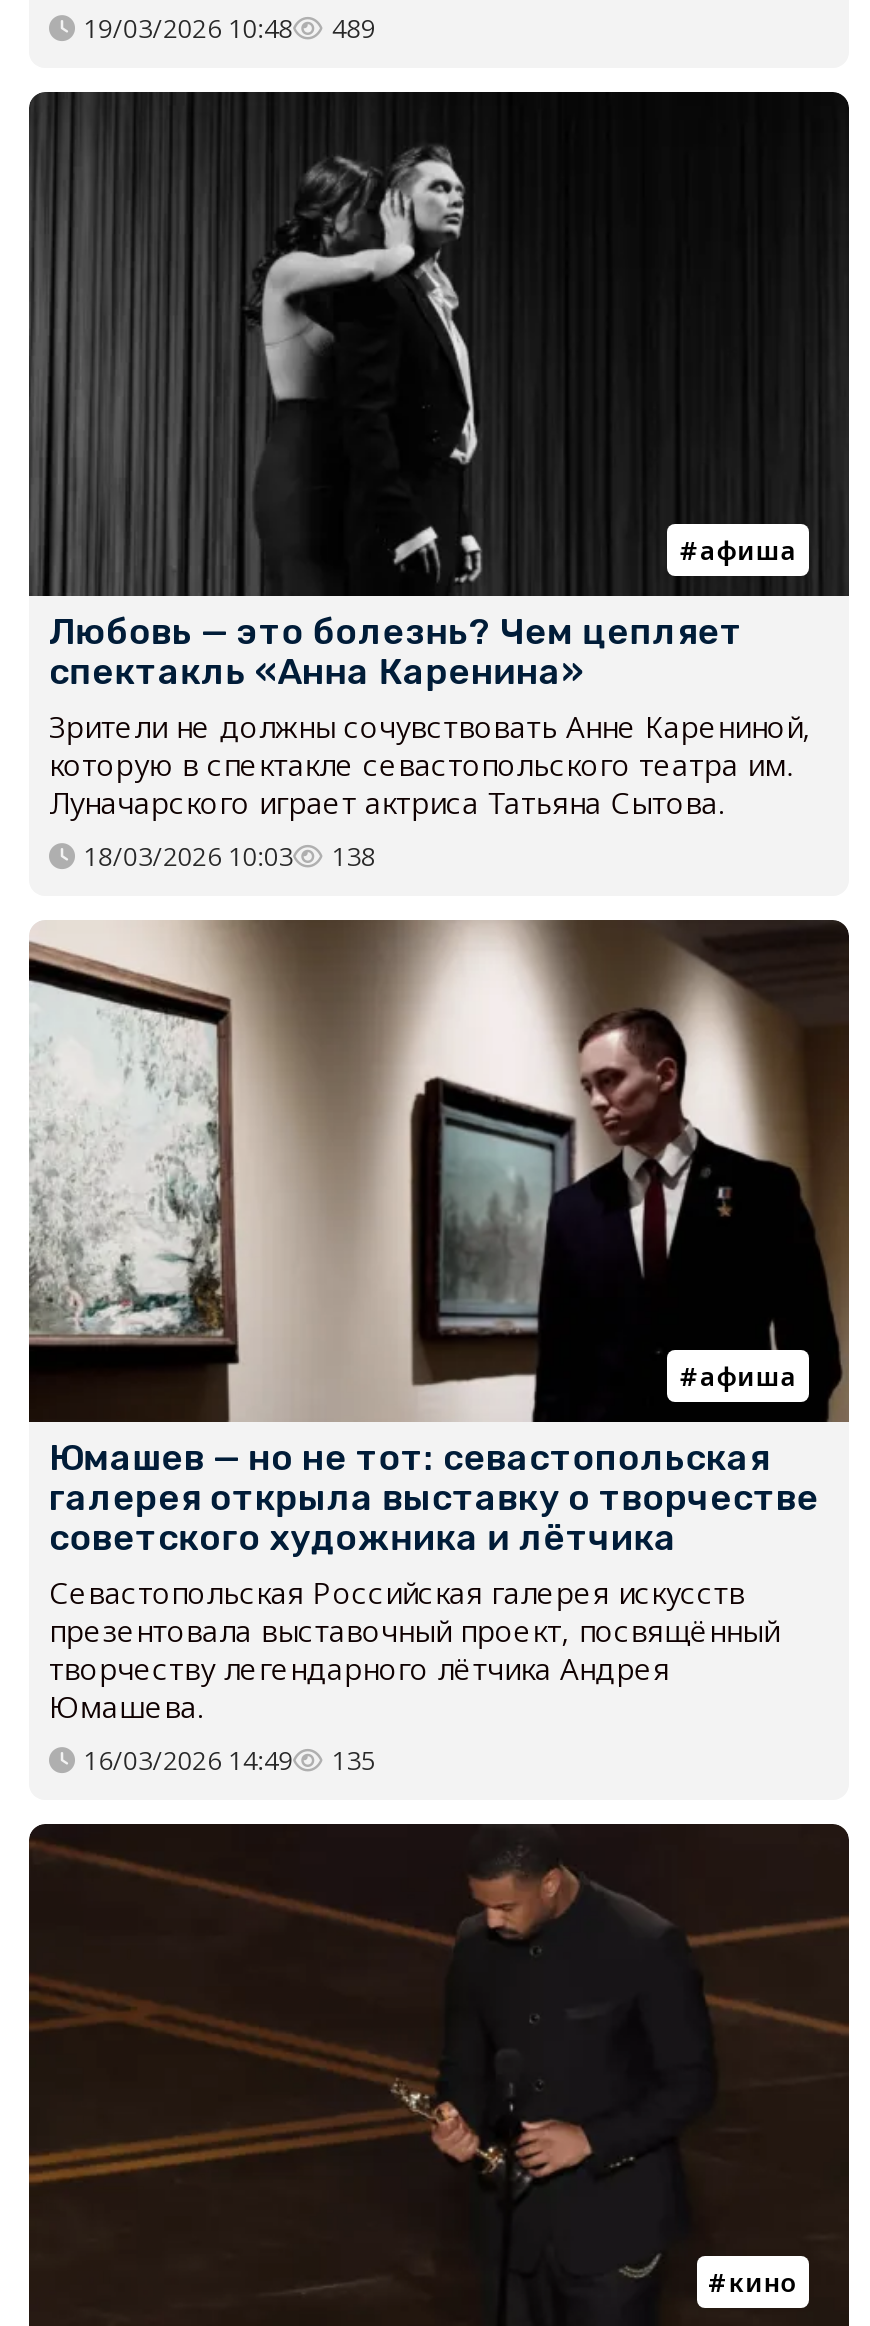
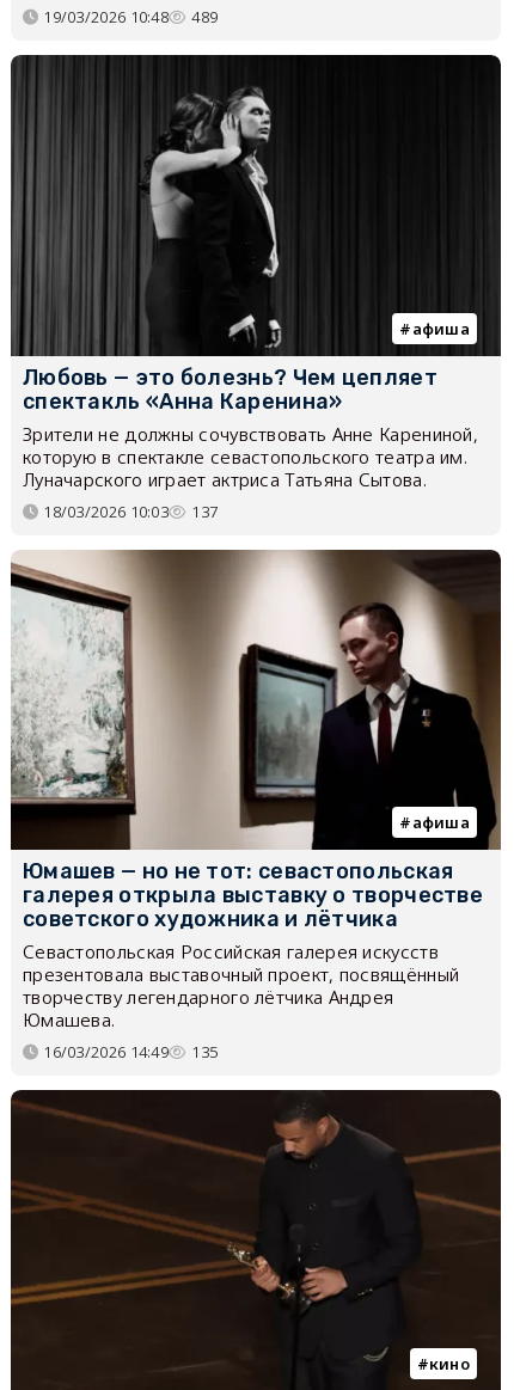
- 18/03/2026 10:03 138
+ 18/03/2026 10:03 137
